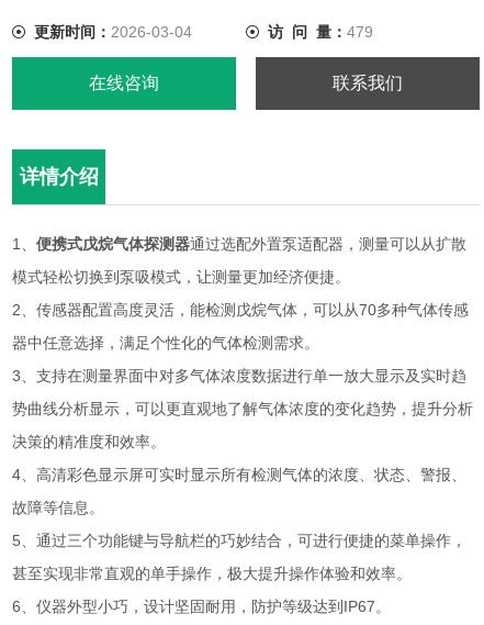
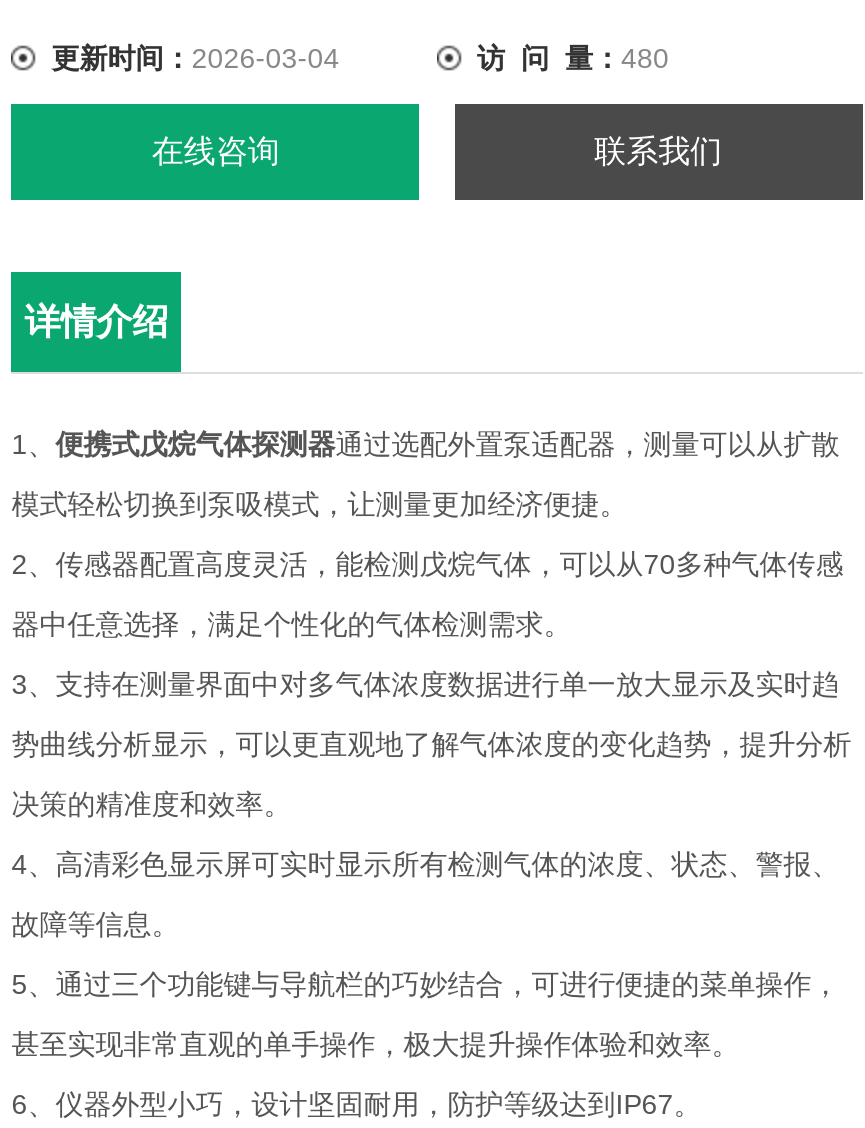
- 访 问 量：479
+ 访 问 量：480
